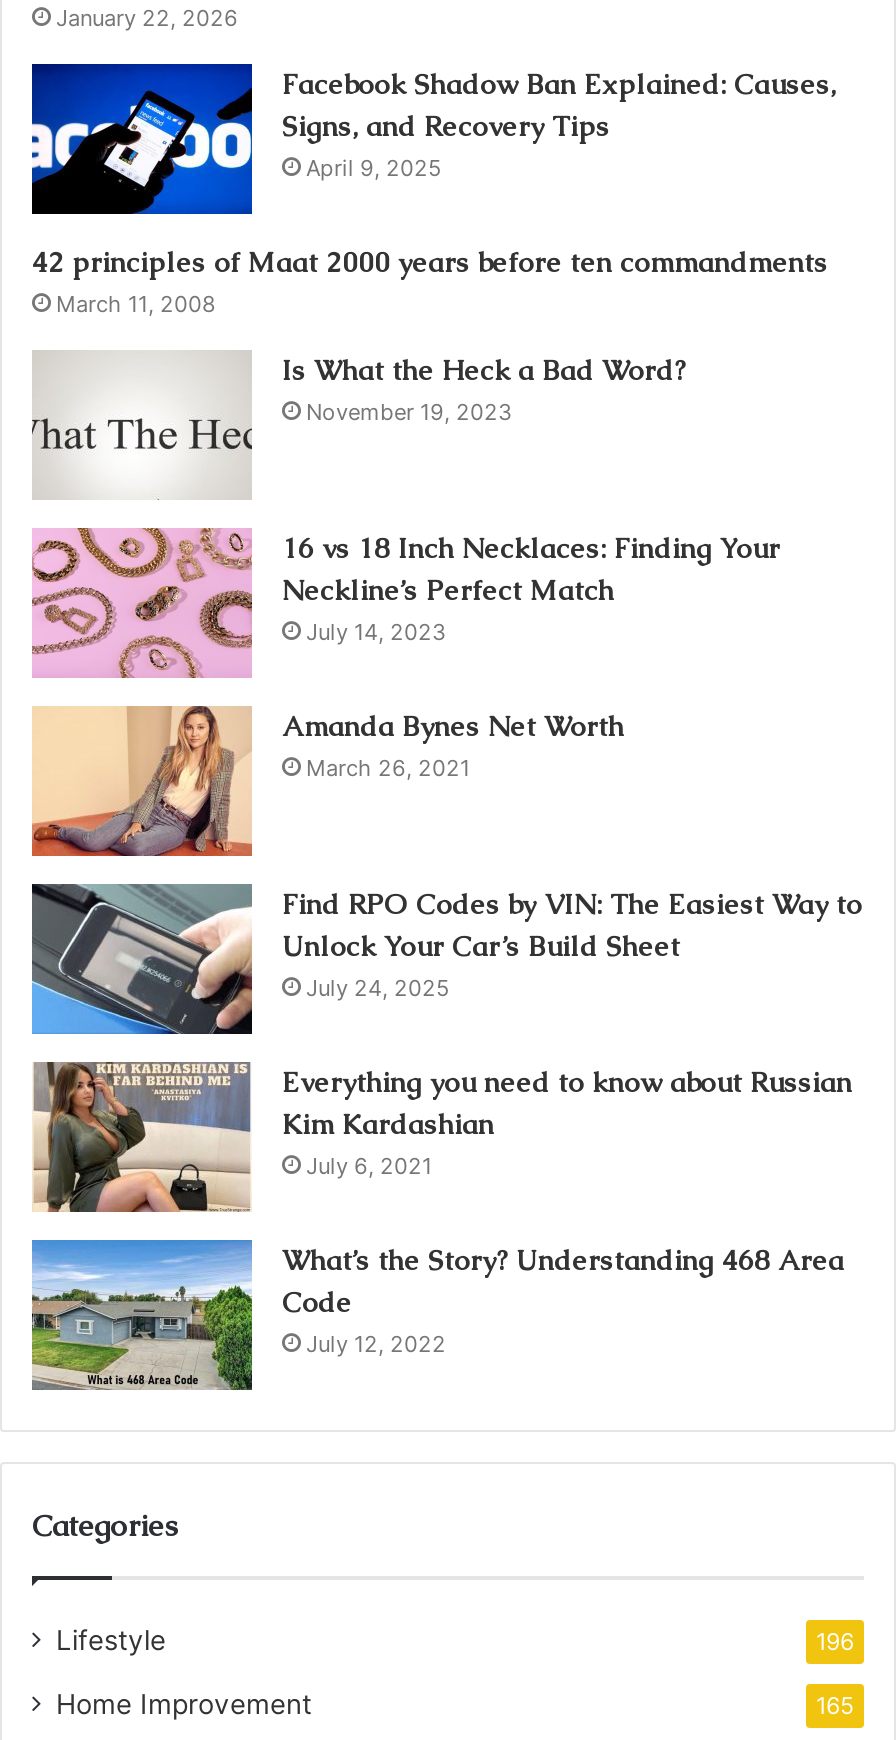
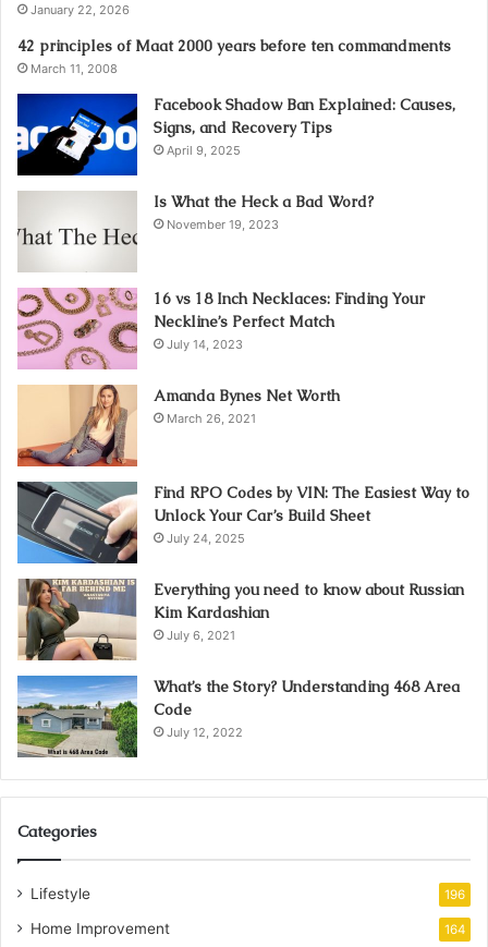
moved down: [image] | Facebook Shadow Ban Explained: Causes, | Signs, and Recovery Tips | April 9, 2025

moved up: 42 principles of Maat 2000 years before ten commandments | March 11, 2008

- 165
+ 164
